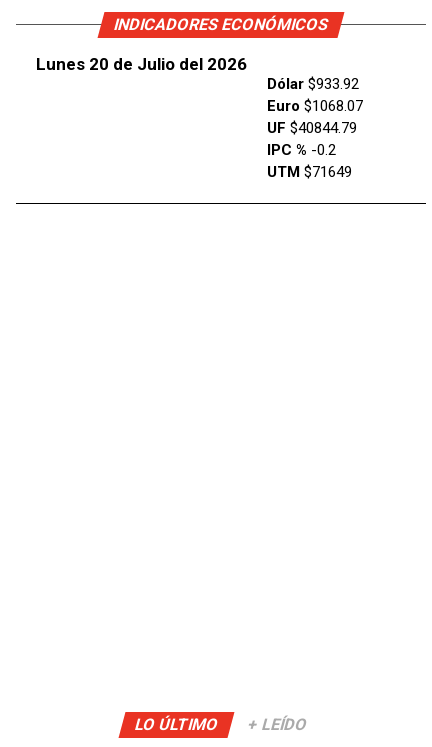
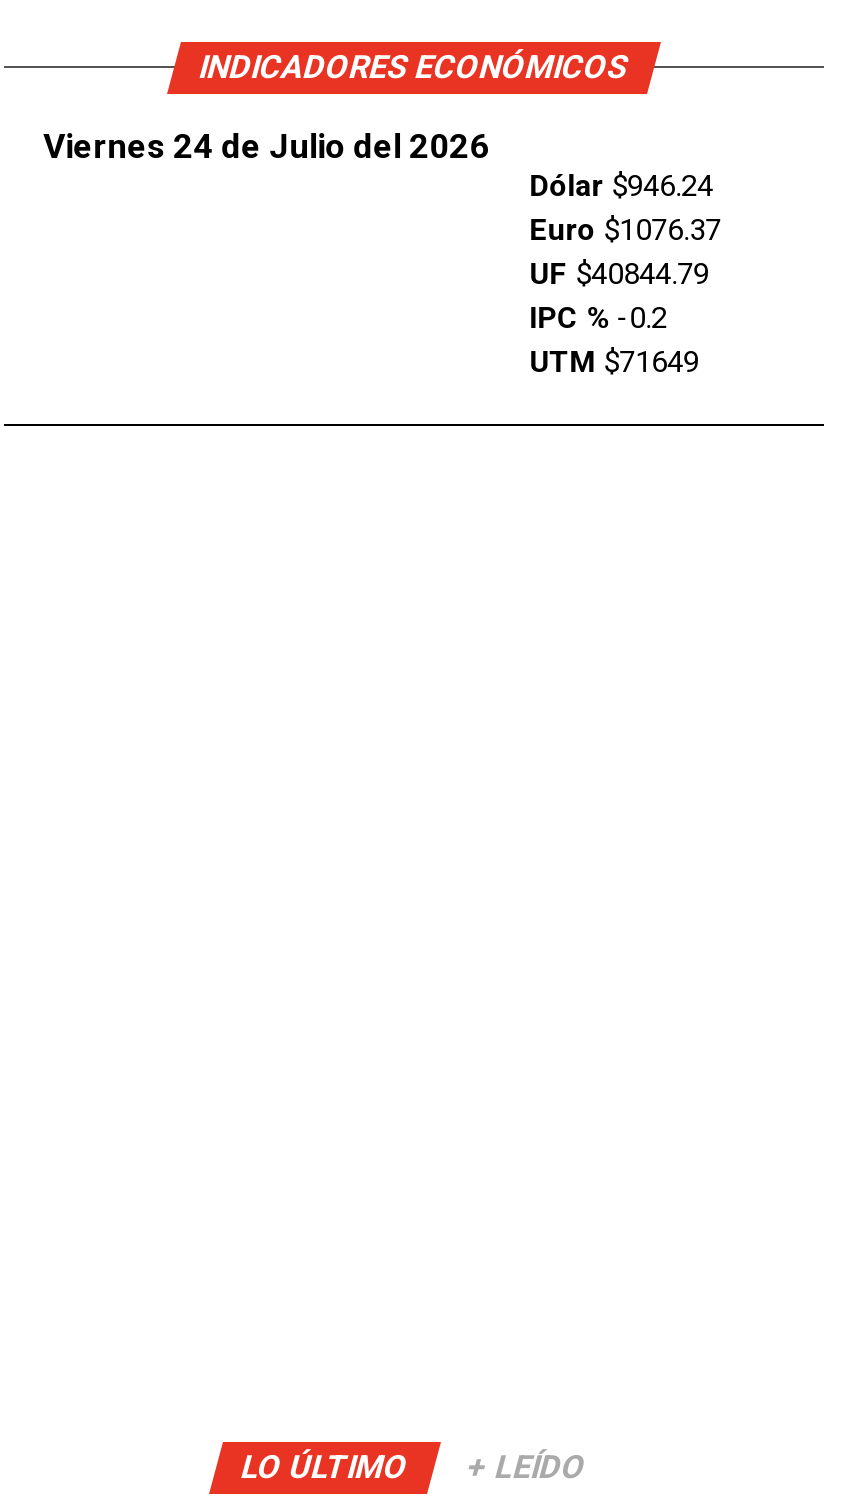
- Lunes 20 de Julio del 2026
+ Viernes 24 de Julio del 2026

- Dólar $933.92
+ Dólar $946.24

- Euro $1068.07
+ Euro $1076.37
